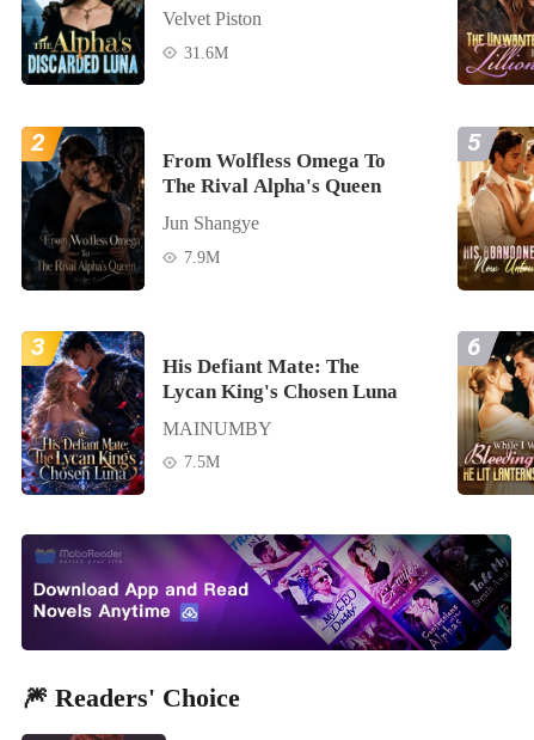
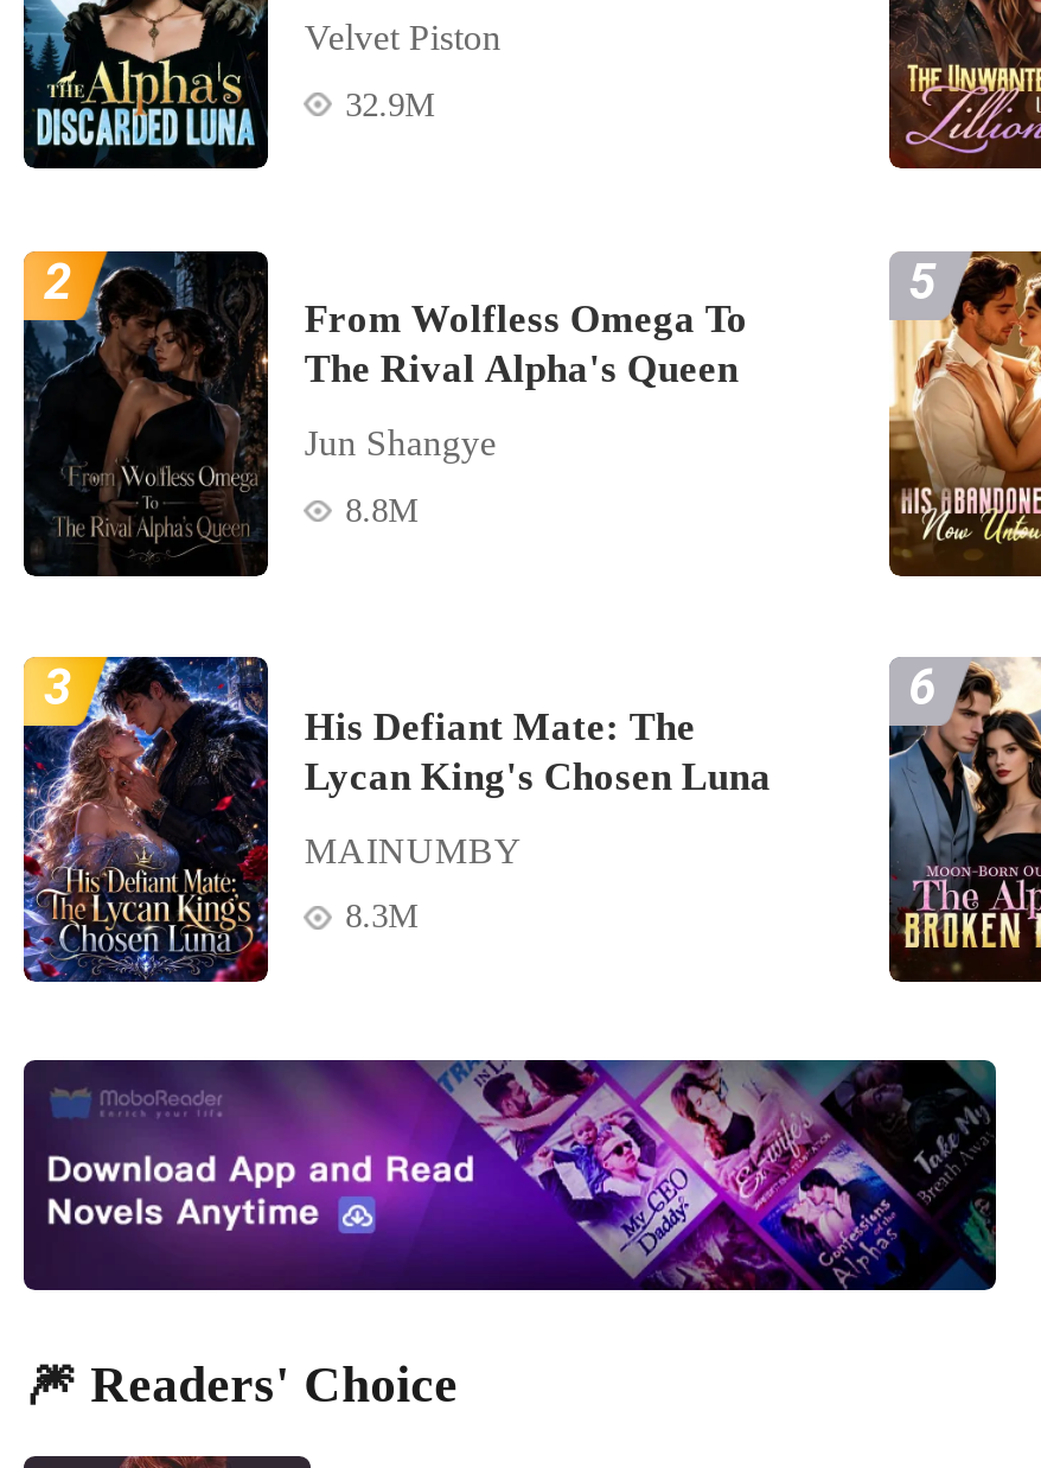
- 31.6M
+ 32.9M

- 7.9M
+ 8.8M

- [image]
+ [image]

- 7.5M
+ 8.3M
